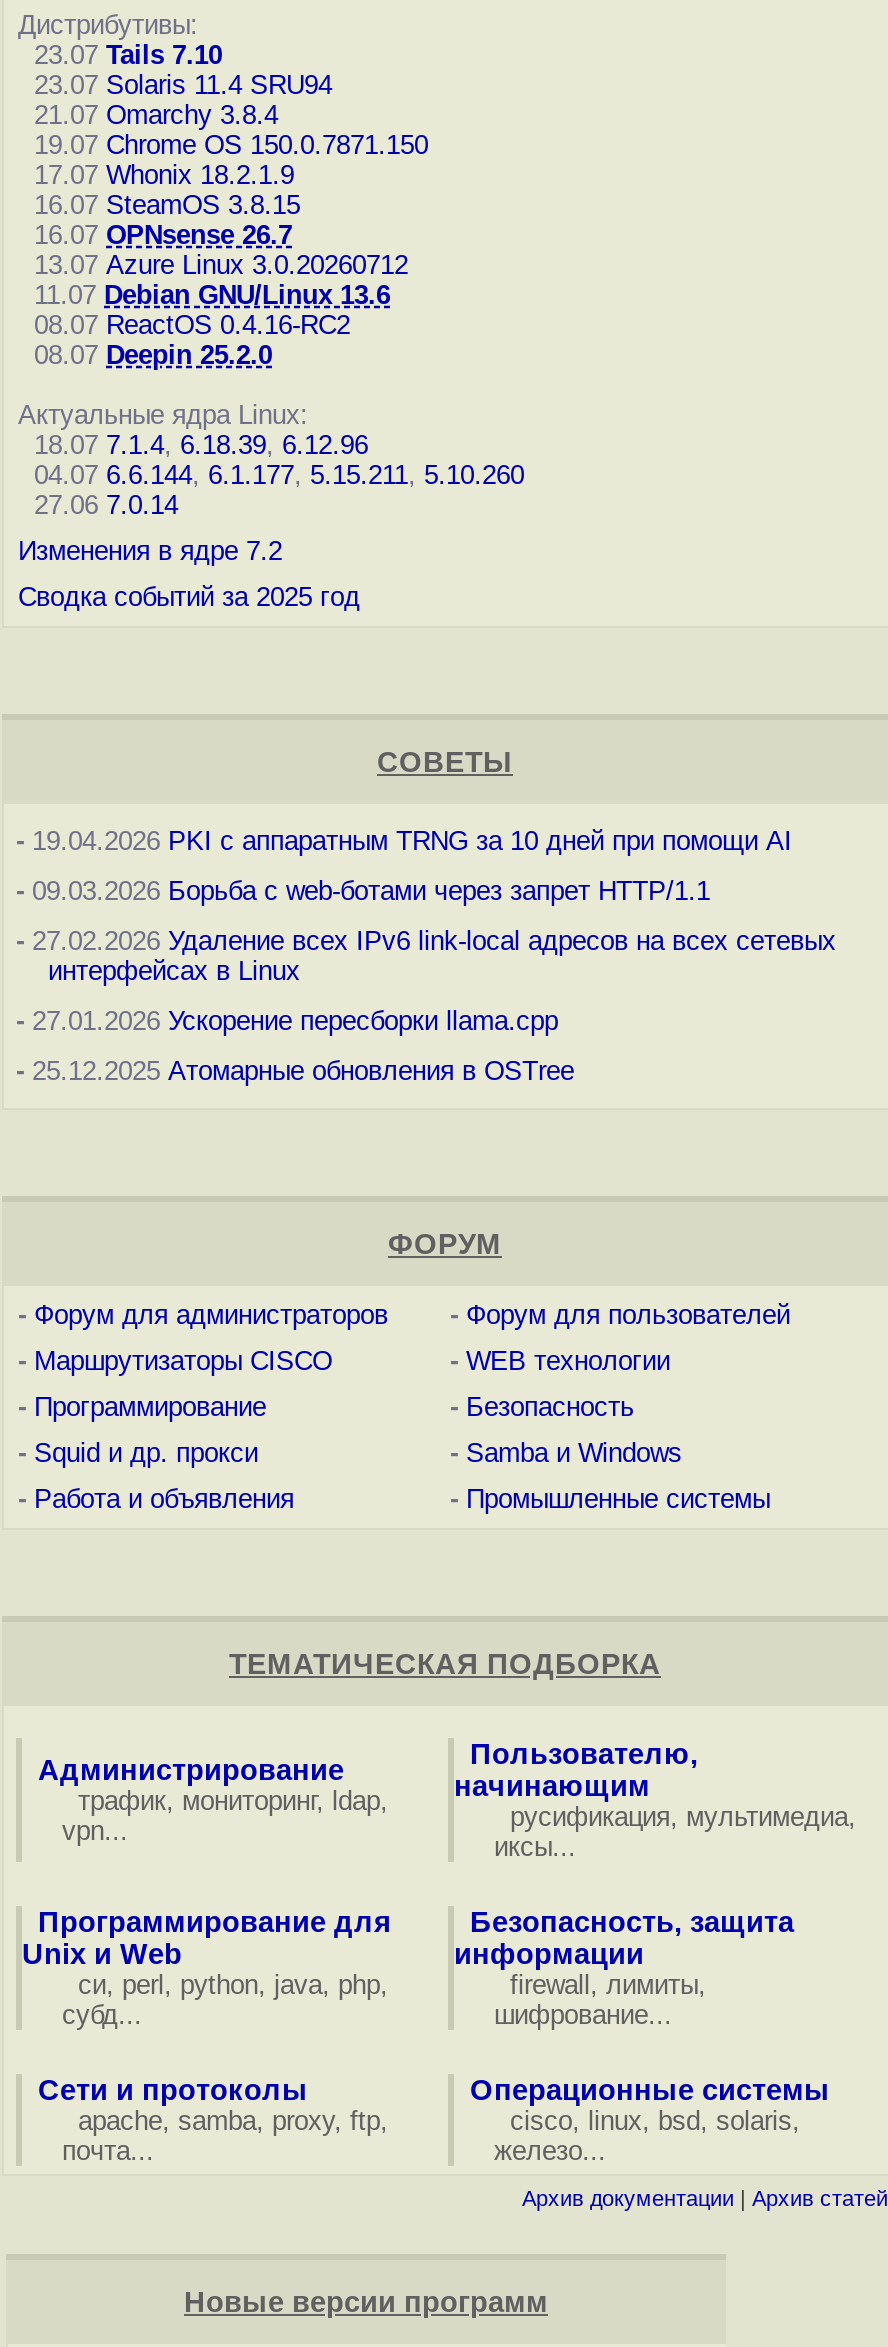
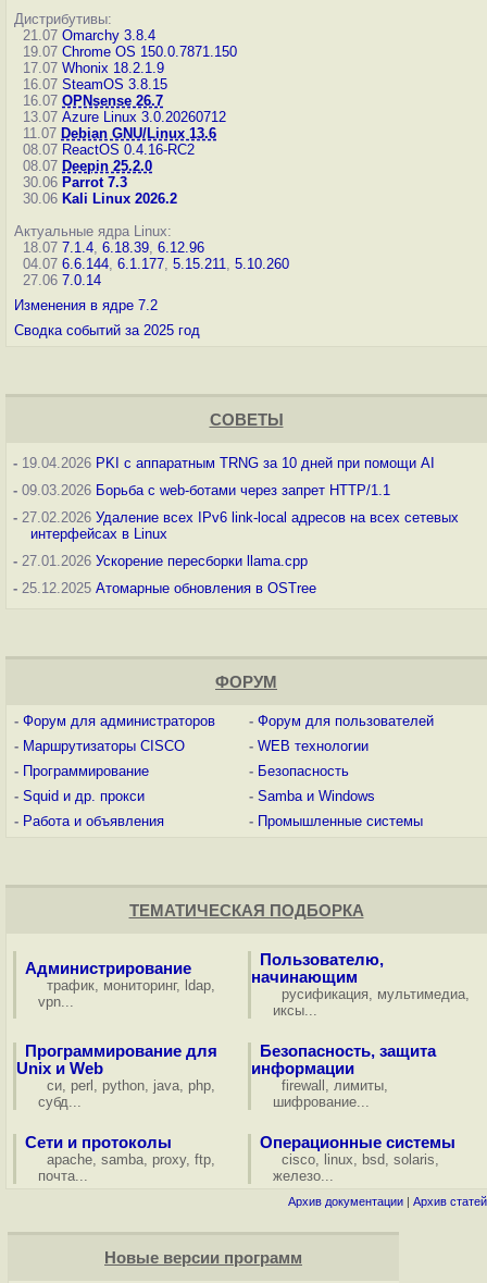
- 23.07 Tails 7.10
- 23.07 Solaris 11.4 SRU94

moved up: 21.07 Omarchy 3.8.4 | 19.07 Chrome OS 150.0.7871.150 | 17.07 Whonix 18.2.1.9 | ... | 08.07 ReactOS 0.4.16-RC2 | 08.07 Deepin 25.2.0

+ 30.06 Parrot 7.3
+ 30.06 Kali Linux 2026.2
